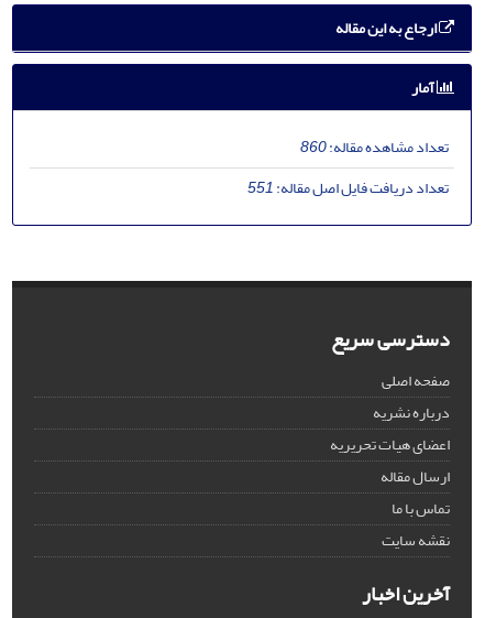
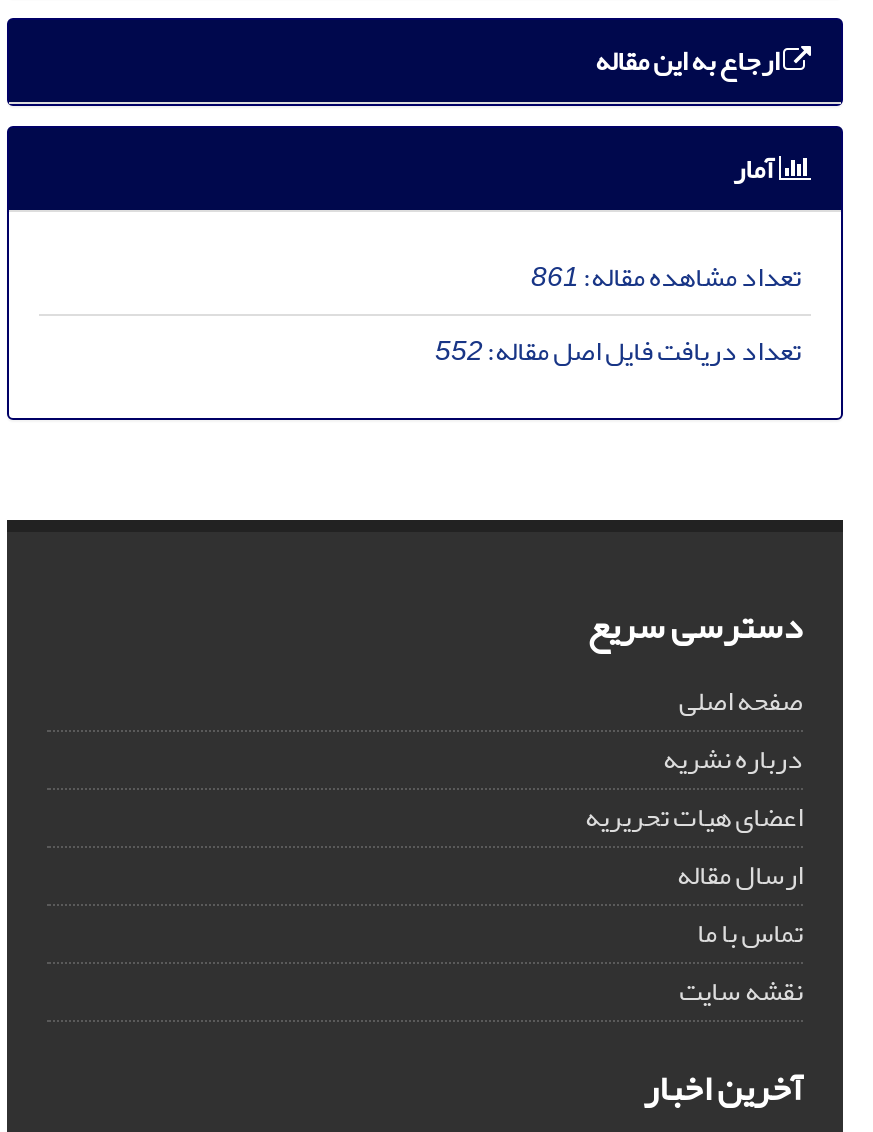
- تعداد مشاهده مقاله:860
+ تعداد مشاهده مقاله:861

- تعداد دریافت فایل اصل مقاله:551
+ تعداد دریافت فایل اصل مقاله:552
